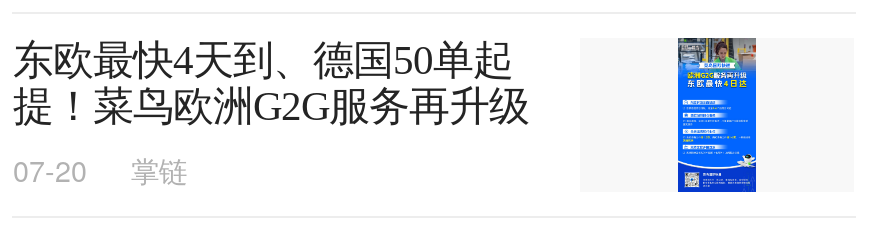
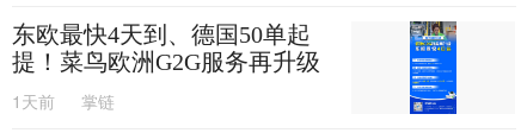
- 07-20 掌链
+ 1天前 掌链
